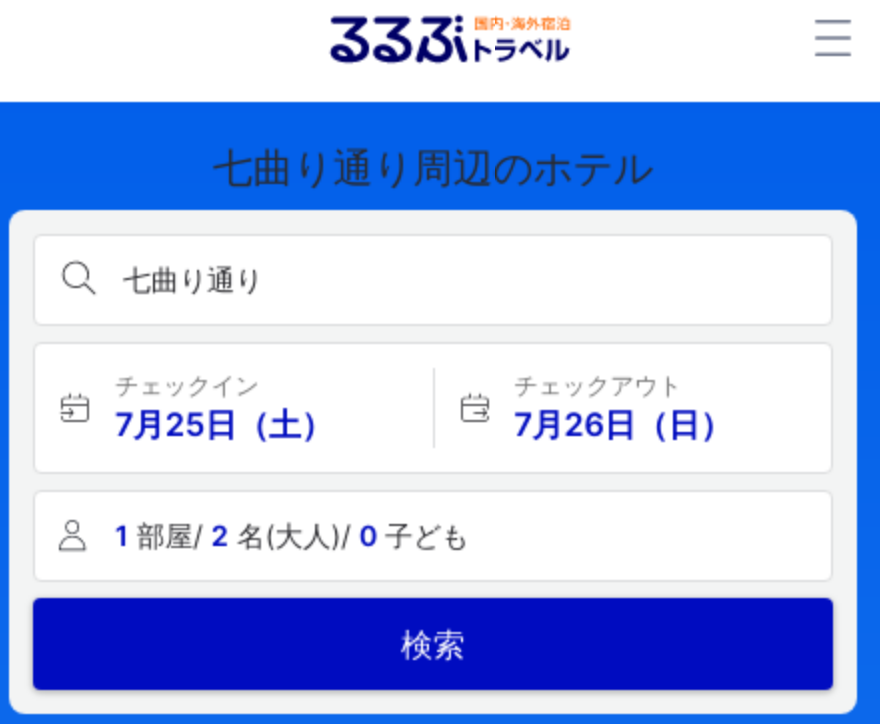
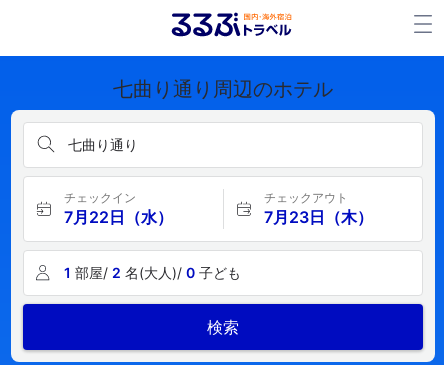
- 7月25日（土）
+ 7月22日（水）

- 7月26日（日）
+ 7月23日（木）
